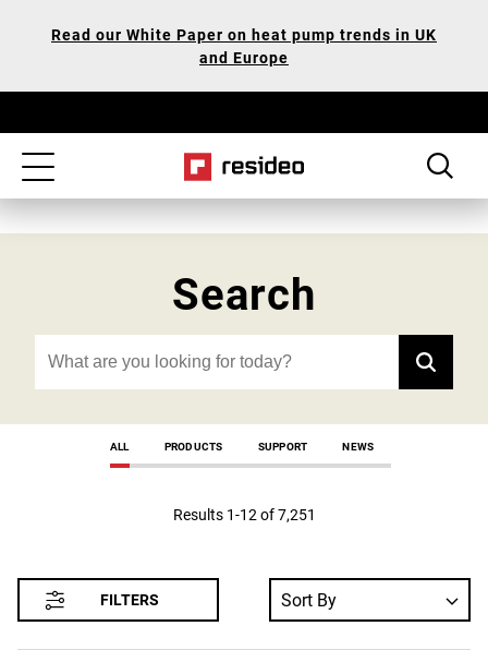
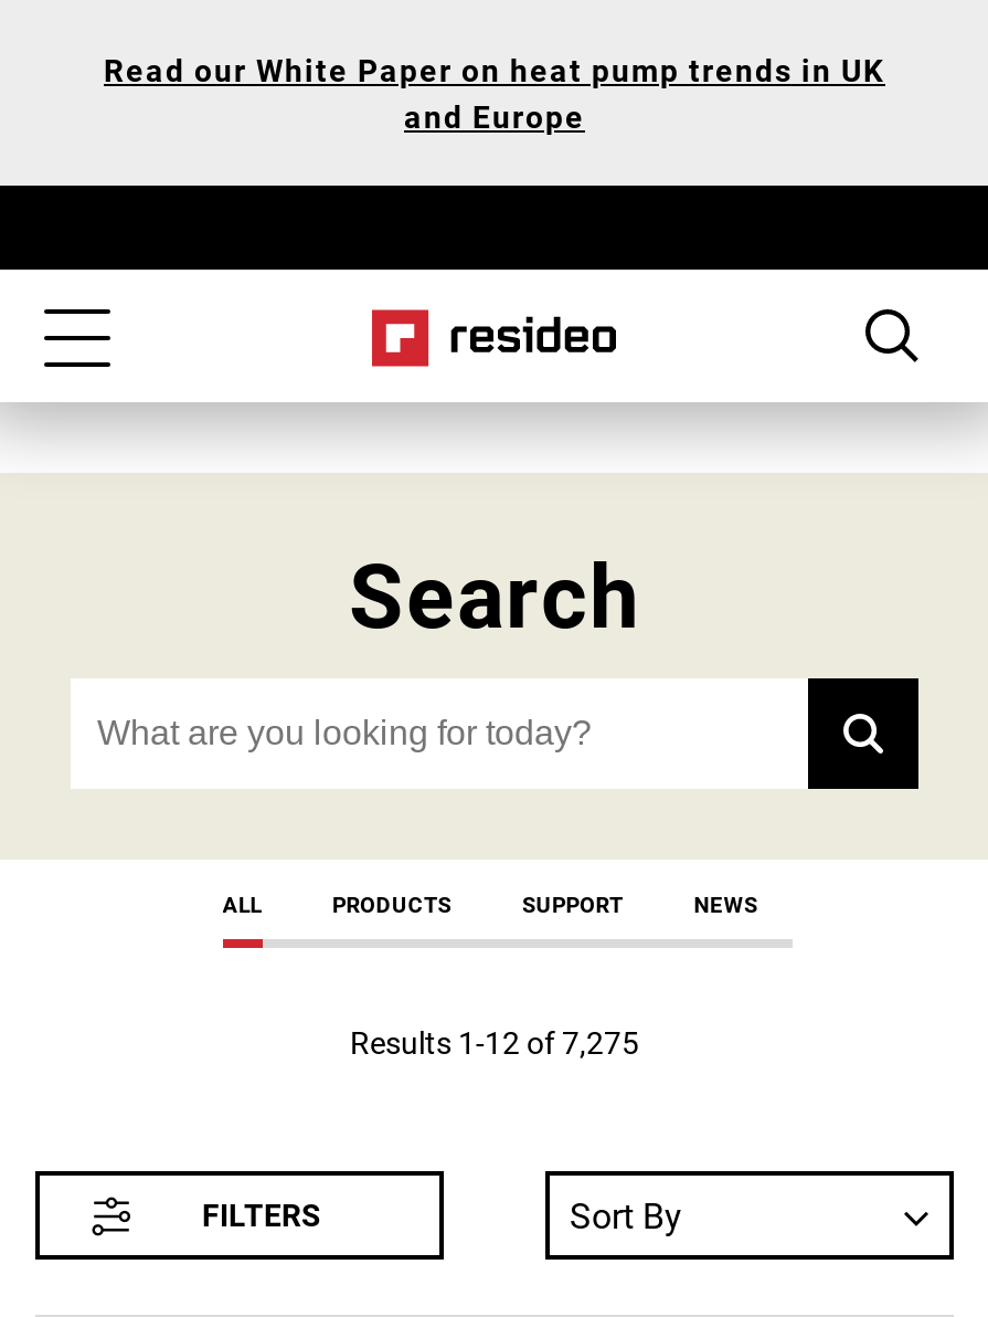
- Results 1-12 of 7,251
+ Results 1-12 of 7,275
